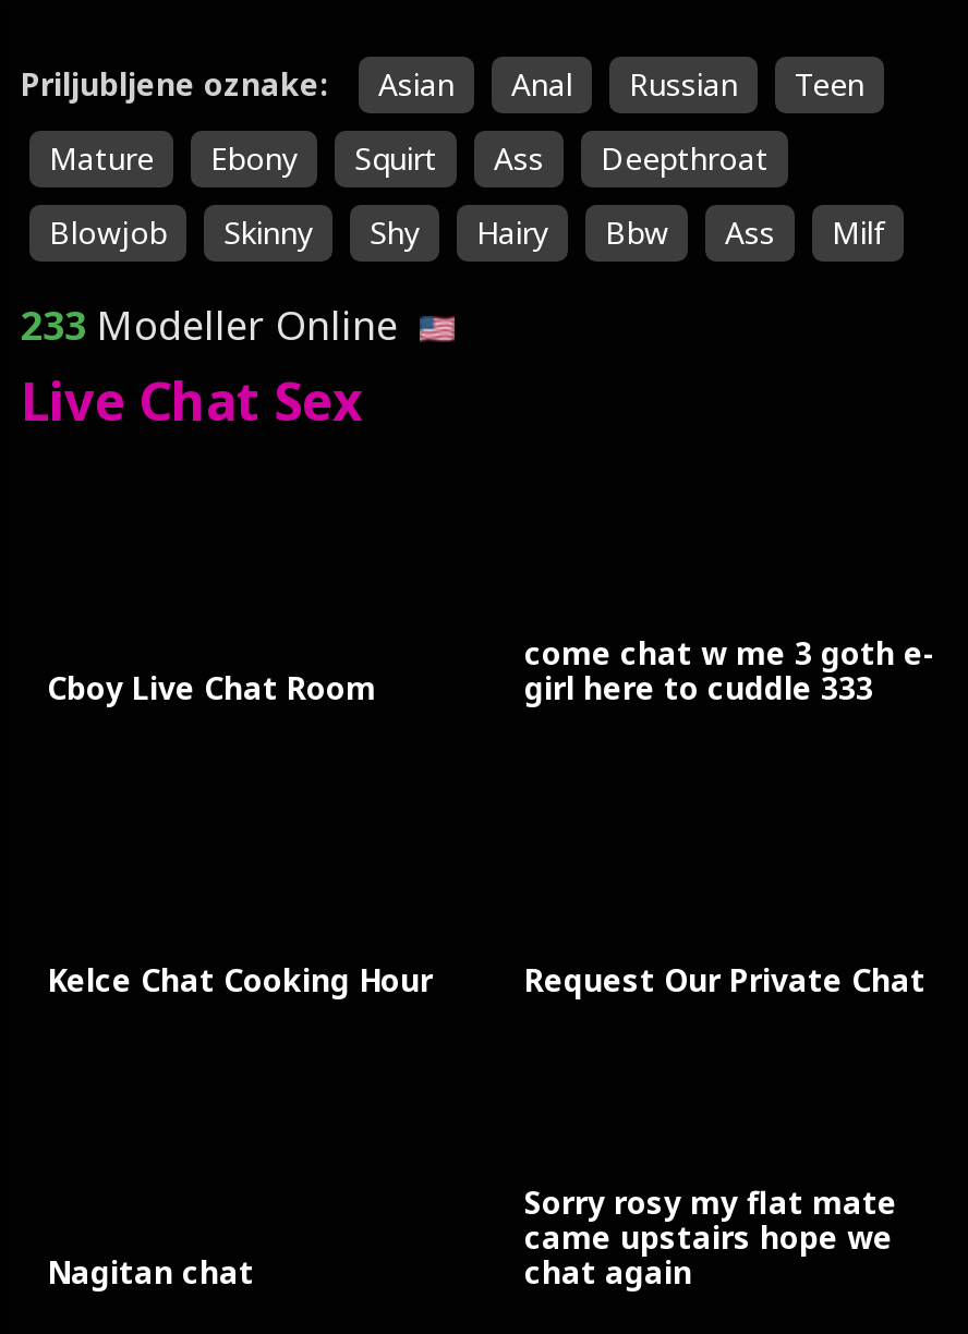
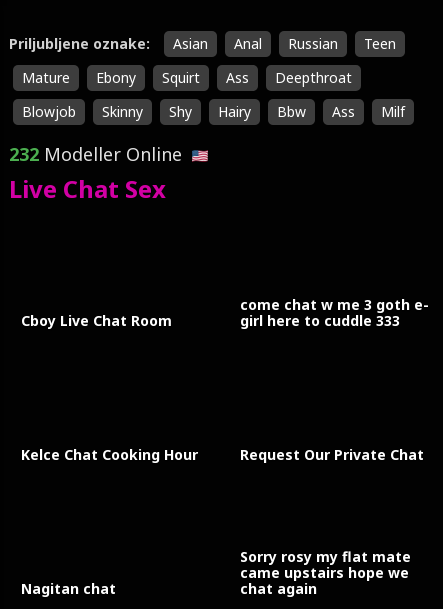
- 233 Modeller Online
+ 232 Modeller Online
